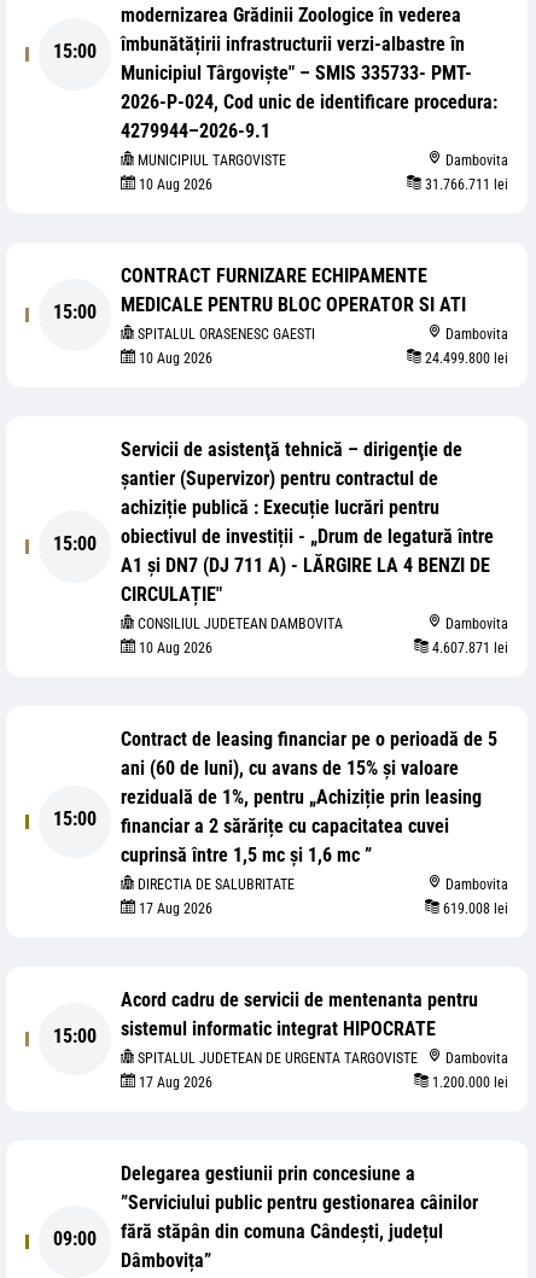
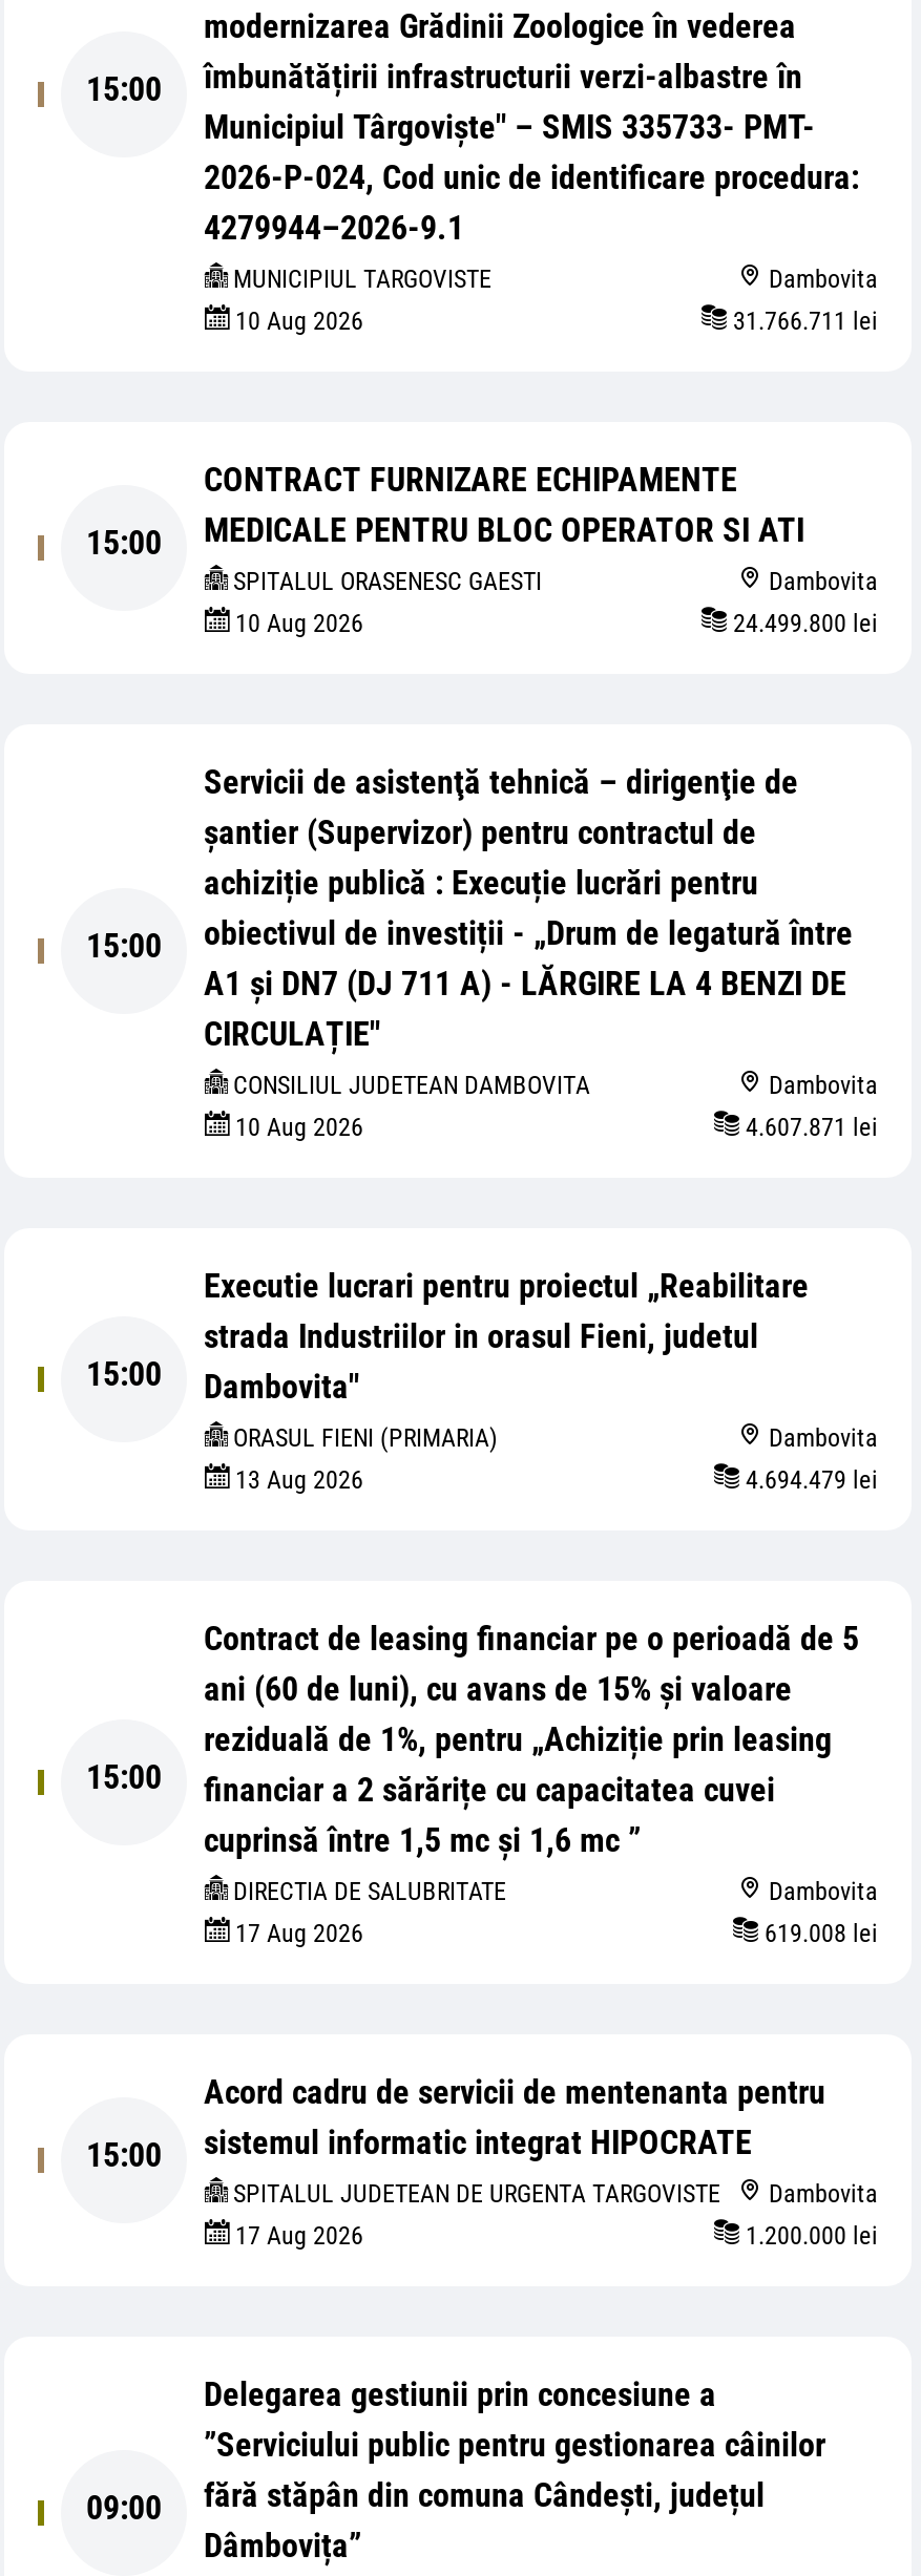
+ 15:00

+ Executie lucrari pentru proiectul „Reabilitare
+ strada Industriilor in orasul Fieni, judetul
+ Dambovita"
+ ORASUL FIENI (PRIMARIA)
+ Dambovita
+ 13 Aug 2026
+ 4.694.479 lei
